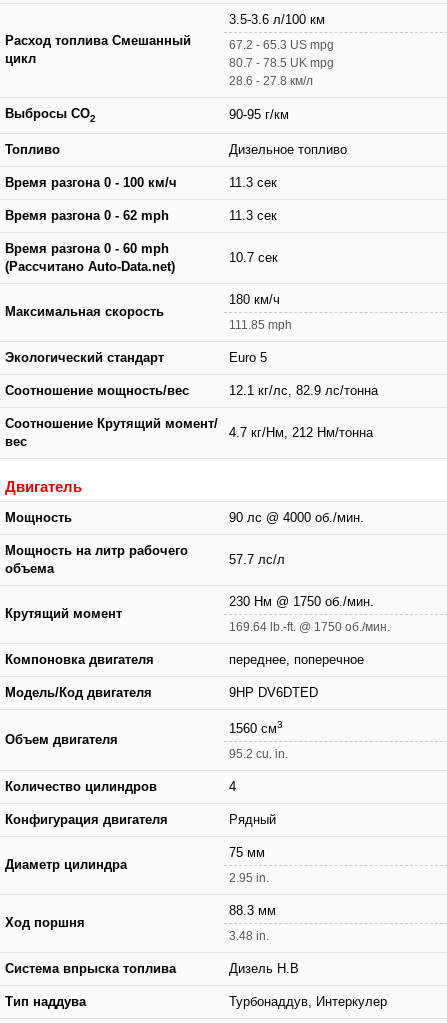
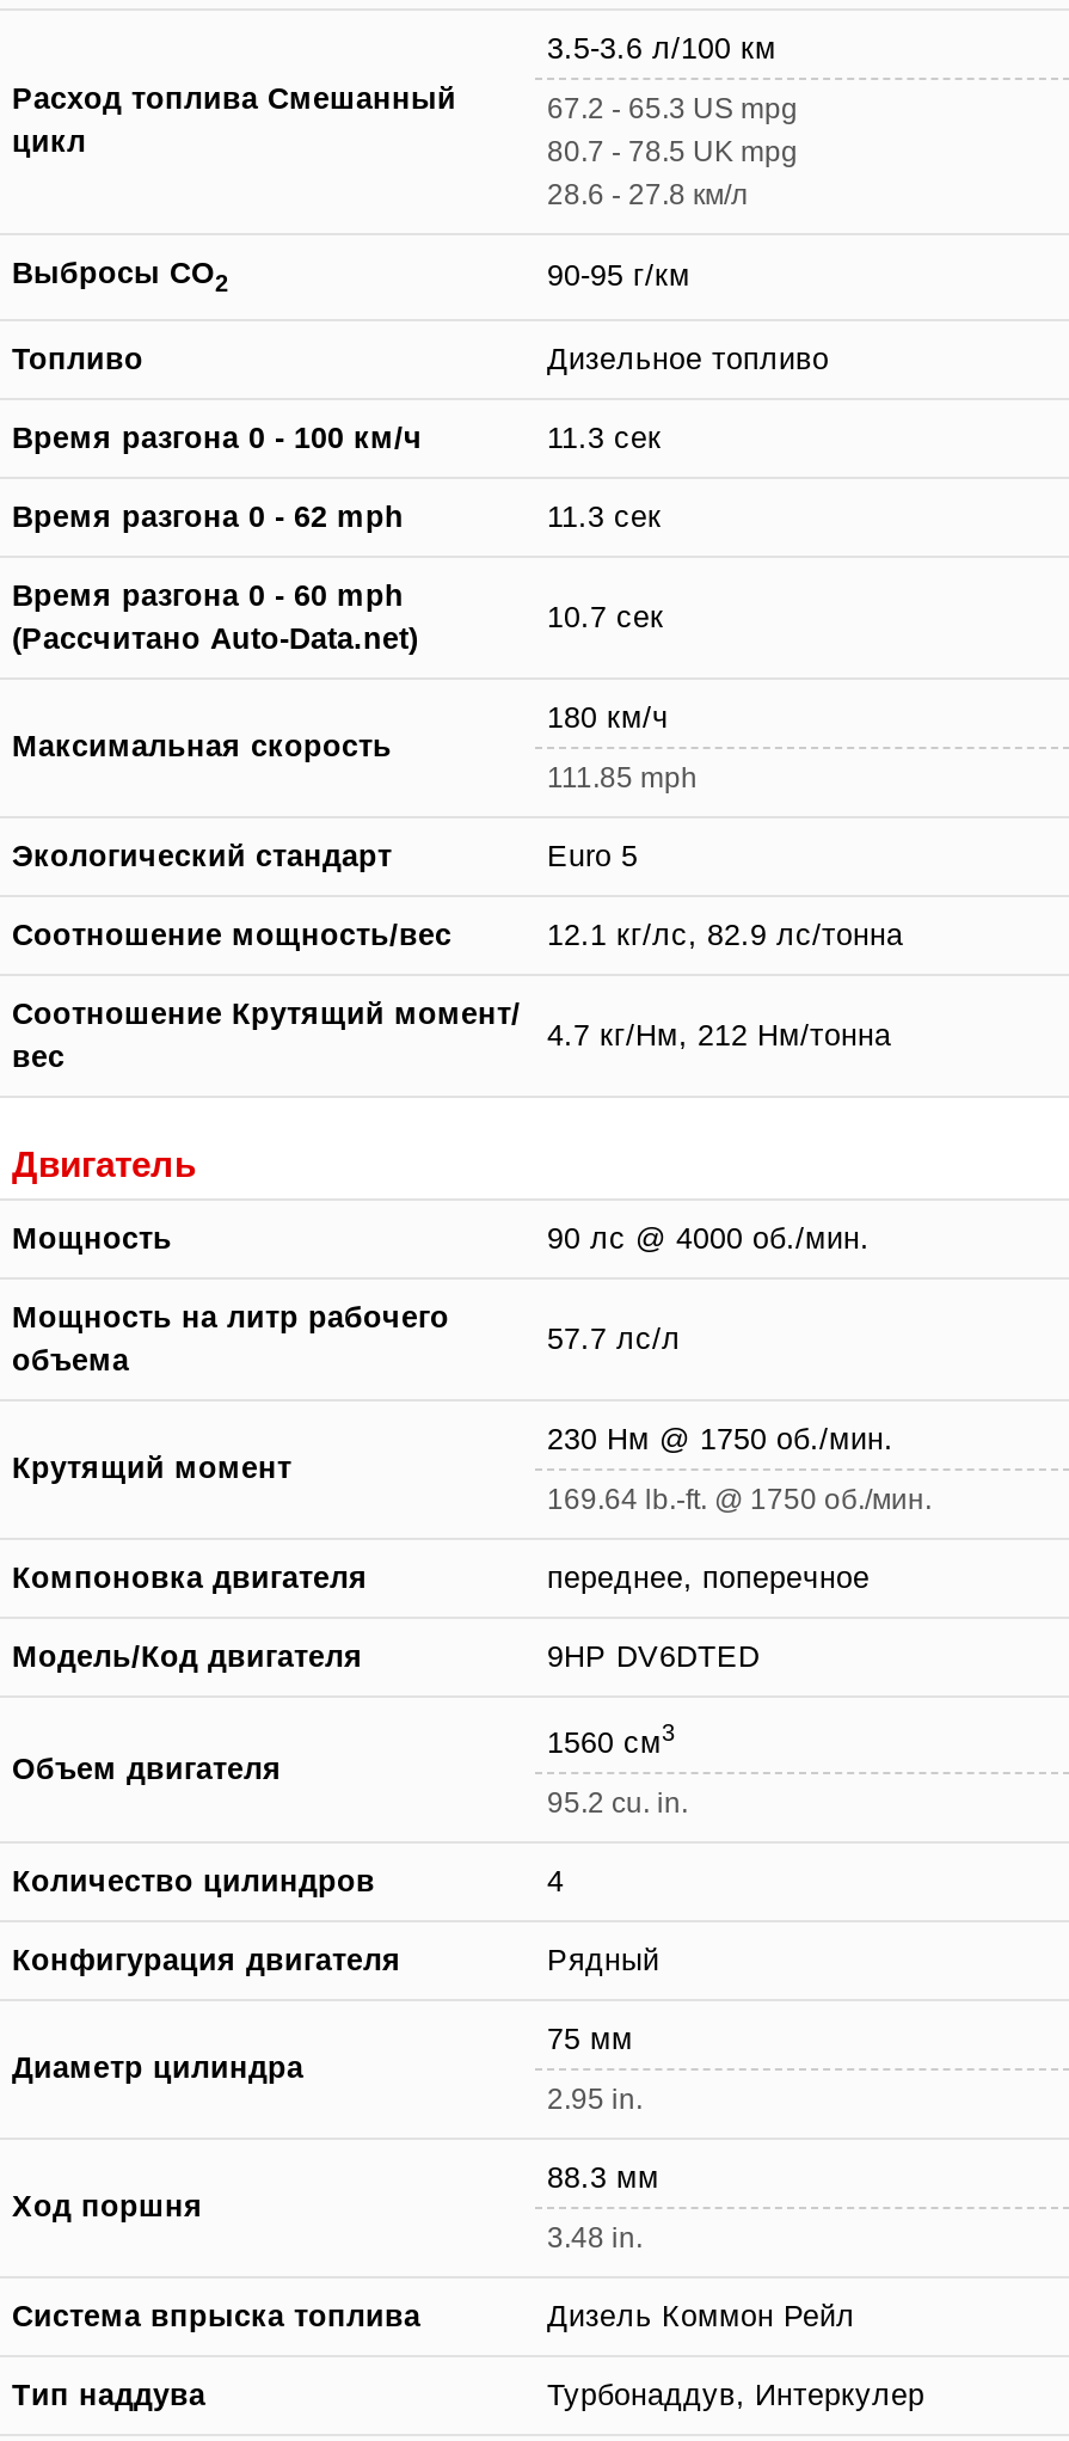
- Дизель Н.В
+ Дизель Коммон Рейл
